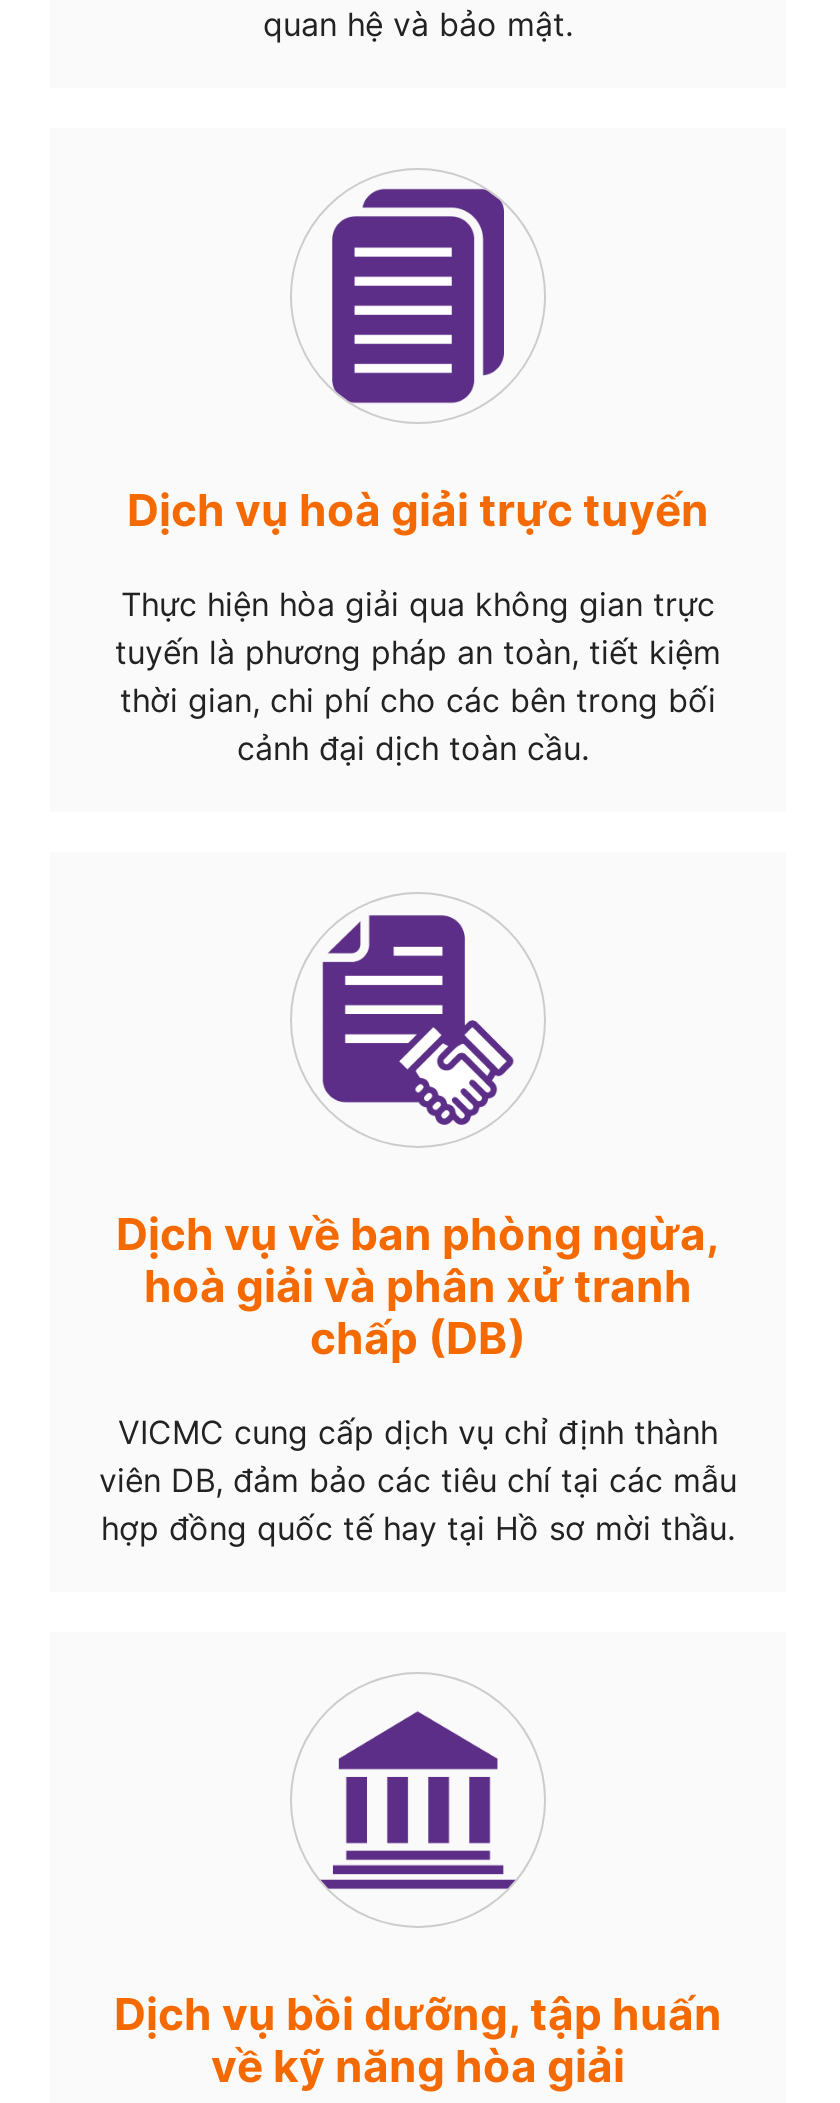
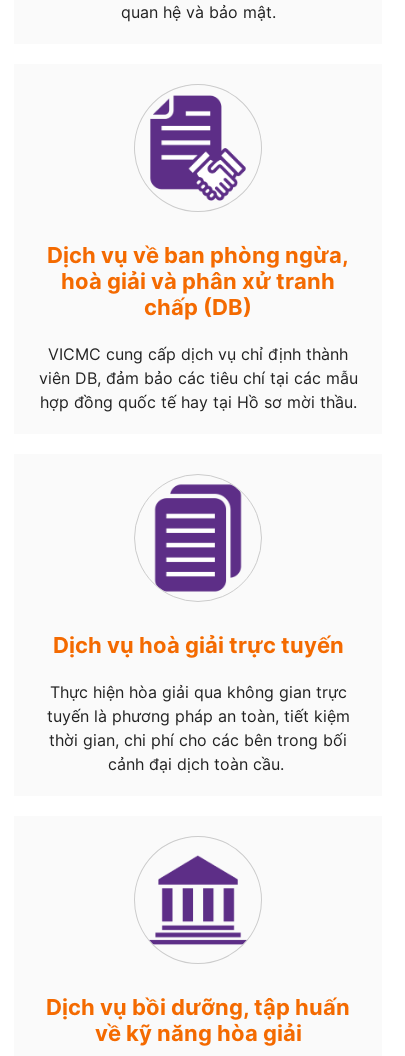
moved down: [image] | Dịch vụ hoà giải trực tuyến | Thực hiện hòa giải qua không gian trực | tuyến là phương pháp an toàn, tiết kiệm | thời gian, chi phí cho các bên trong bối | cảnh đại dịch toàn cầu.

moved up: [image] | Dịch vụ về ban phòng ngừa, | hoà giải và phân xử tranh | chấp (DB) | VICMC cung cấp dịch vụ chỉ định thành | viên DB, đảm bảo các tiêu chí tại các mẫu | hợp đồng quốc tế hay tại Hồ sơ mời thầu.
